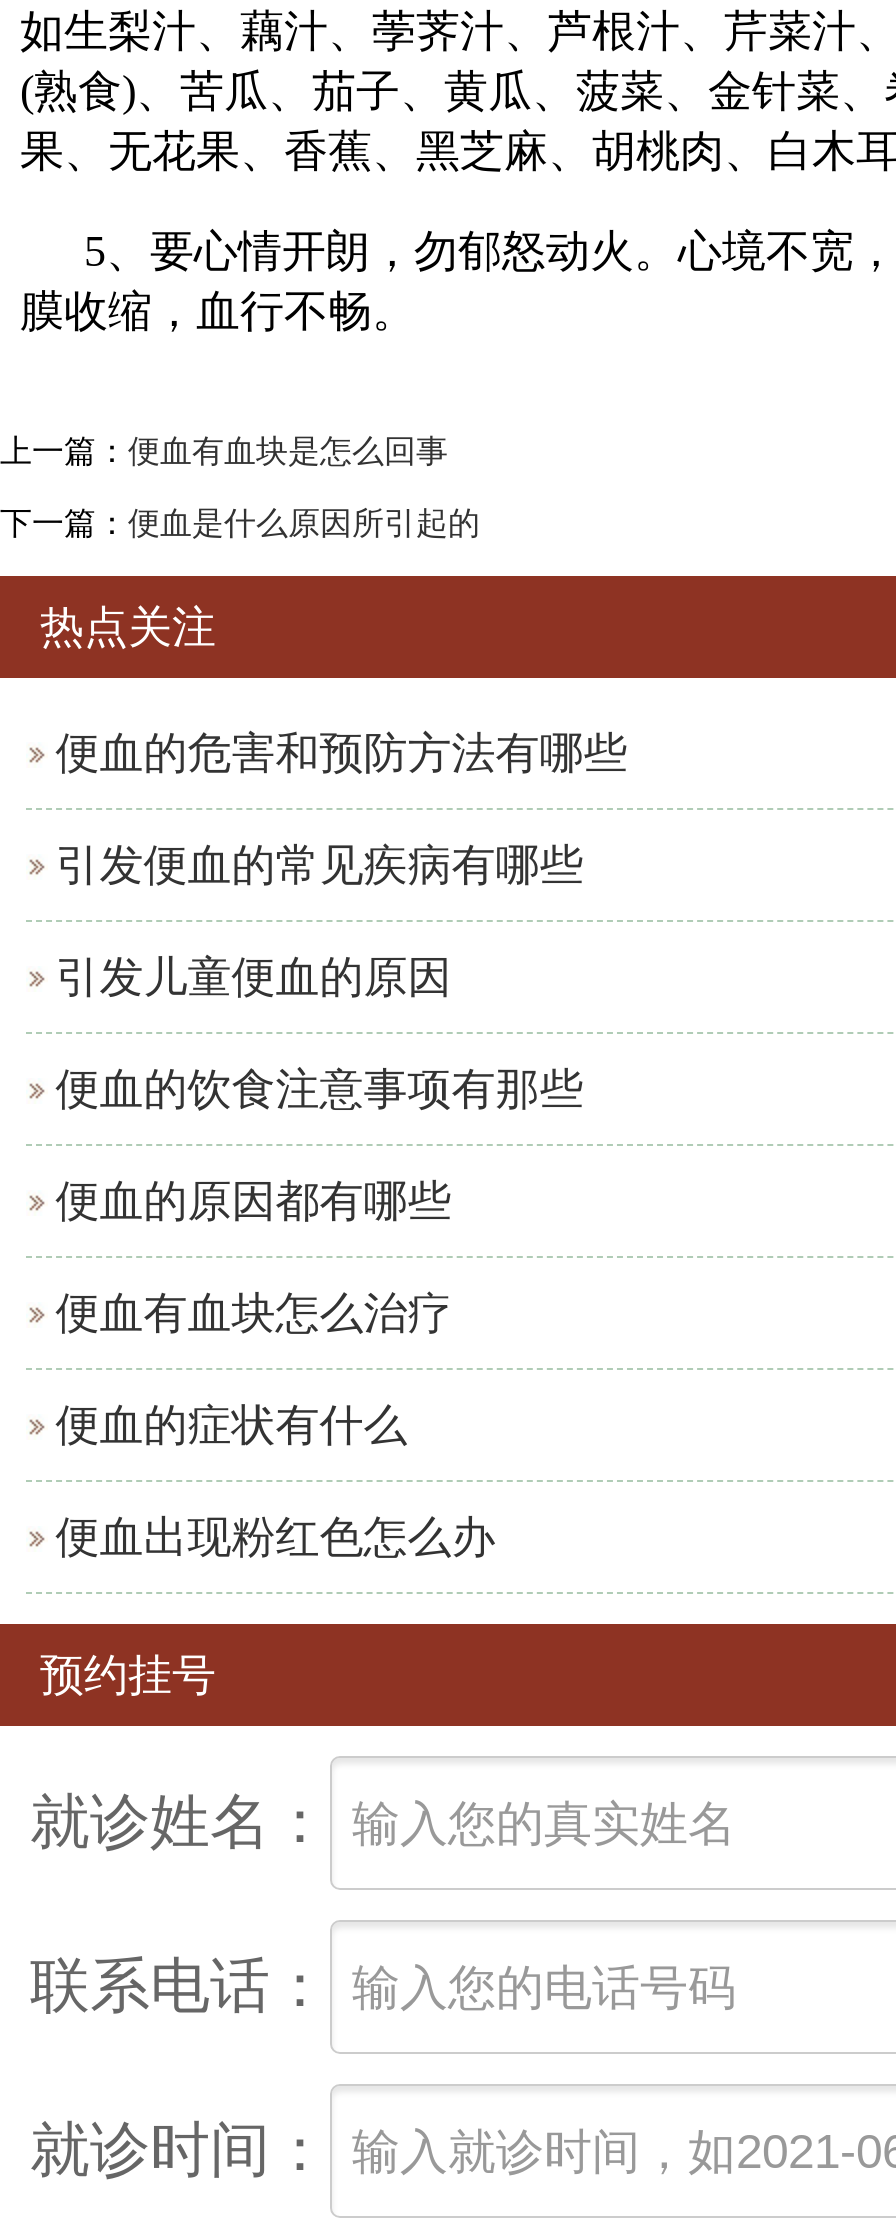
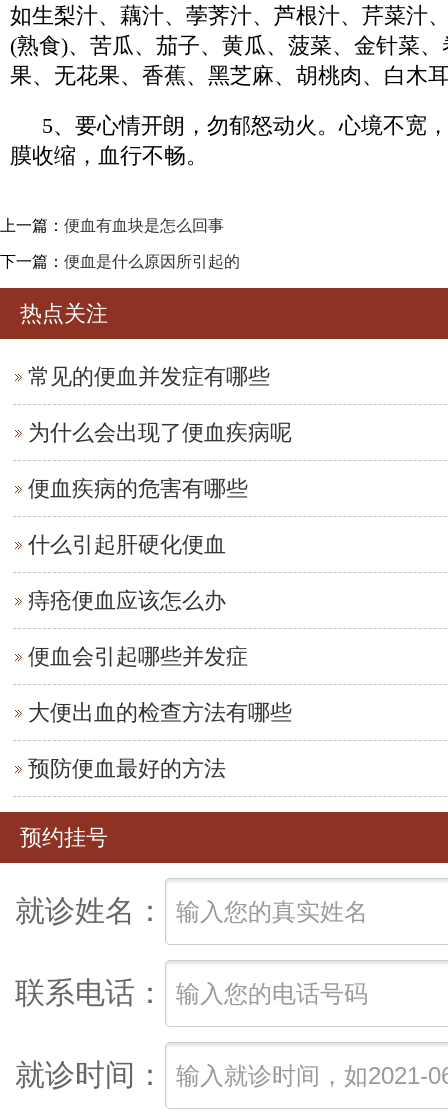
- 便血的危害和预防方法有哪些
+ 常见的便血并发症有哪些

- 引发便血的常见疾病有哪些
+ 为什么会出现了便血疾病呢

- 引发儿童便血的原因
+ 便血疾病的危害有哪些

- 便血的饮食注意事项有那些
+ 什么引起肝硬化便血

- 便血的原因都有哪些
+ 痔疮便血应该怎么办

- 便血有血块怎么治疗
+ 便血会引起哪些并发症

- 便血的症状有什么
+ 大便出血的检查方法有哪些

- 便血出现粉红色怎么办
+ 预防便血最好的方法
